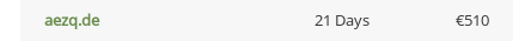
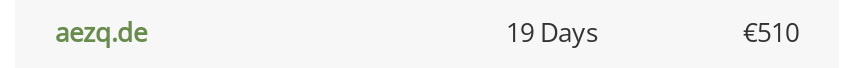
- 21 Days
+ 19 Days
